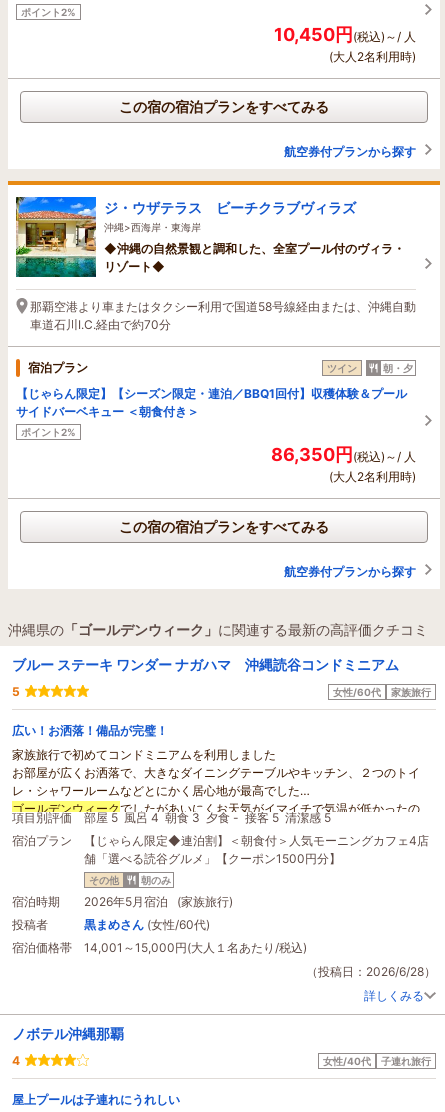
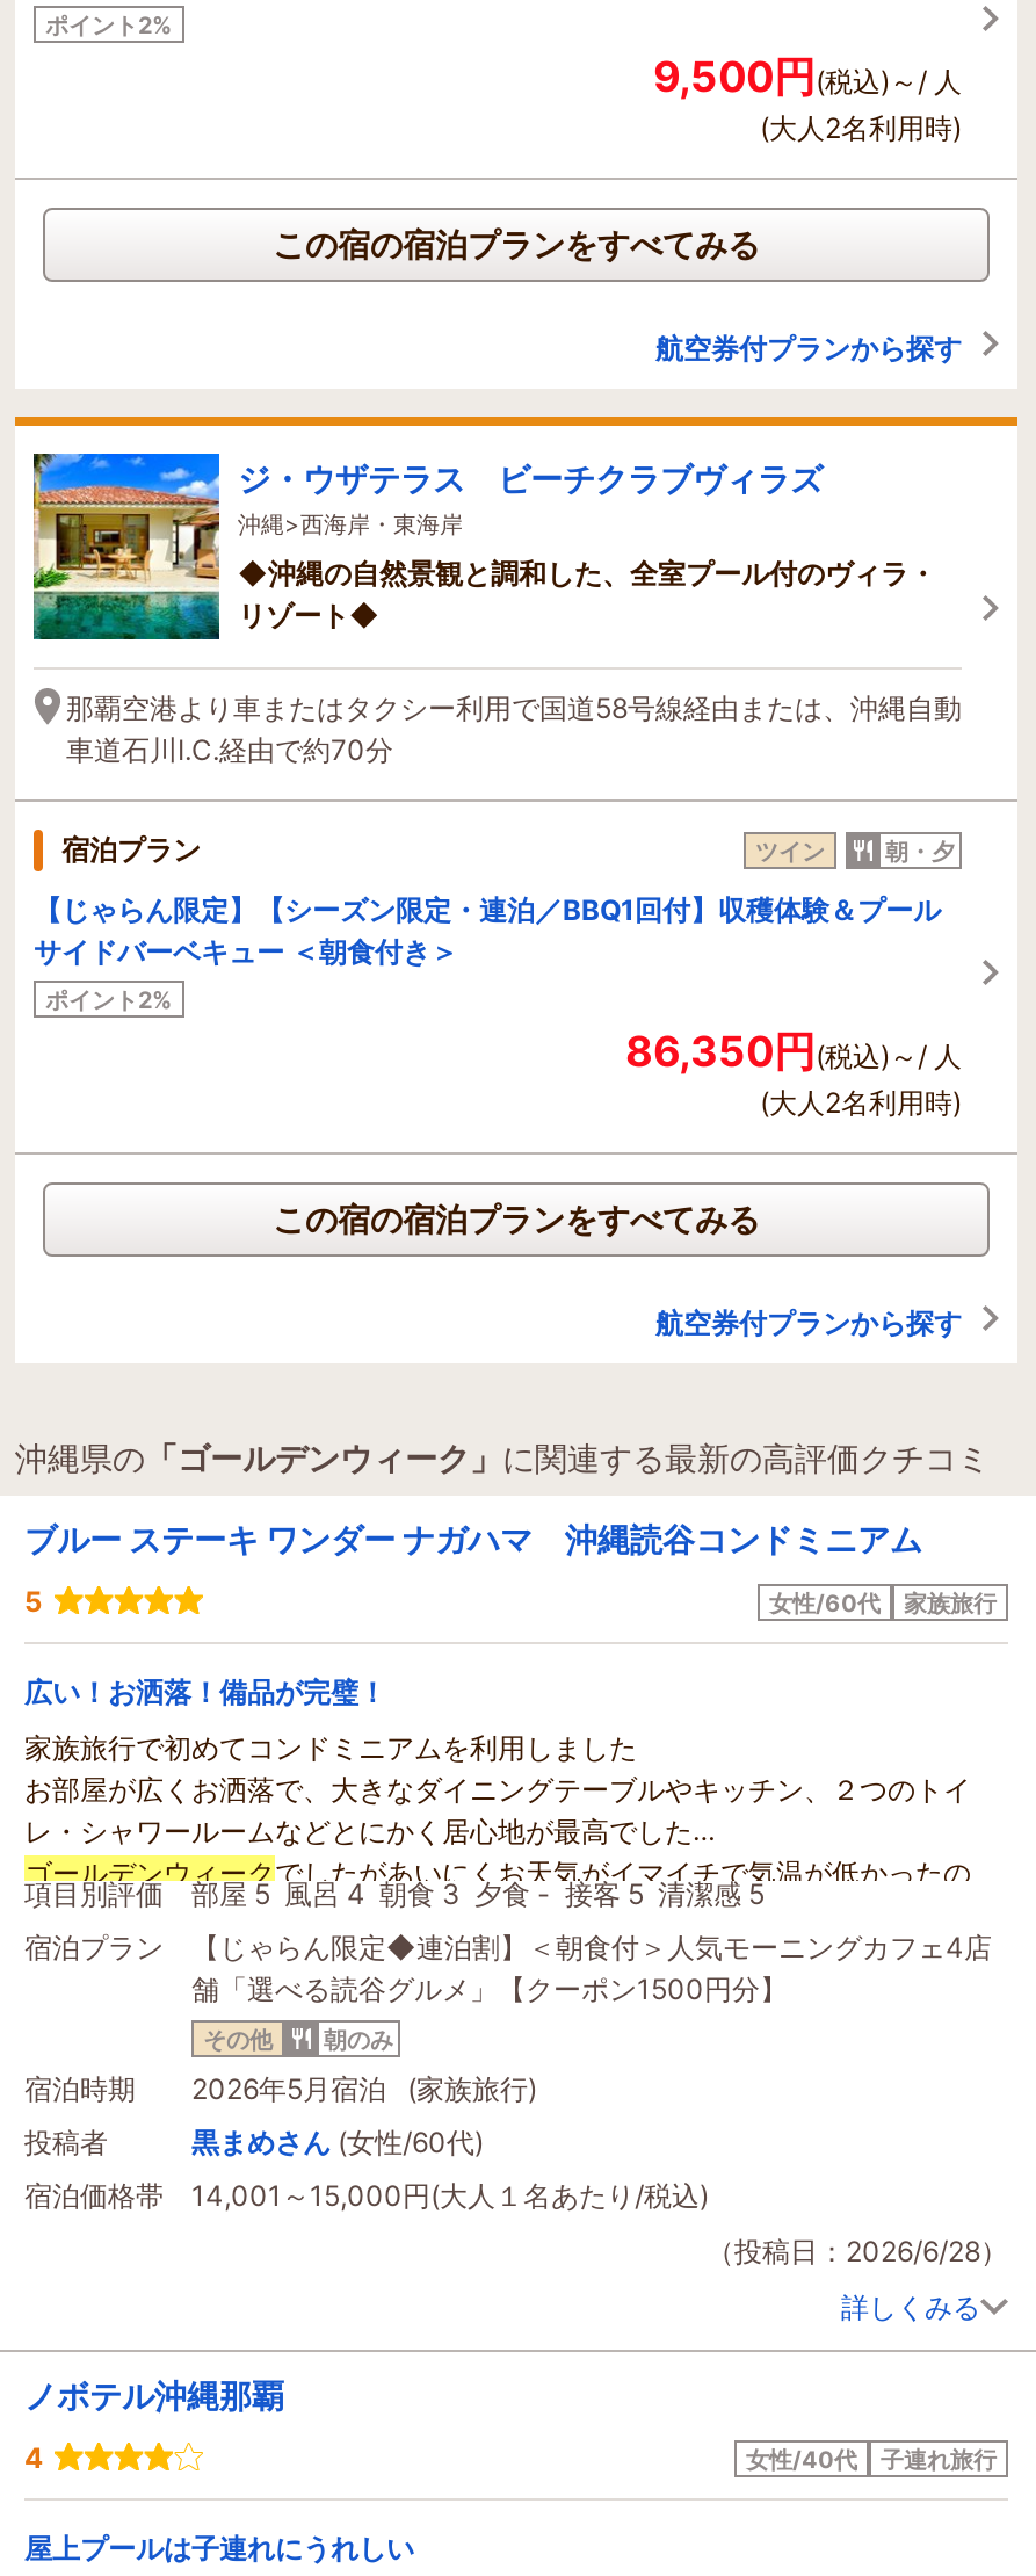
- 10,450円(税込)～/ 人
+ 9,500円(税込)～/ 人
